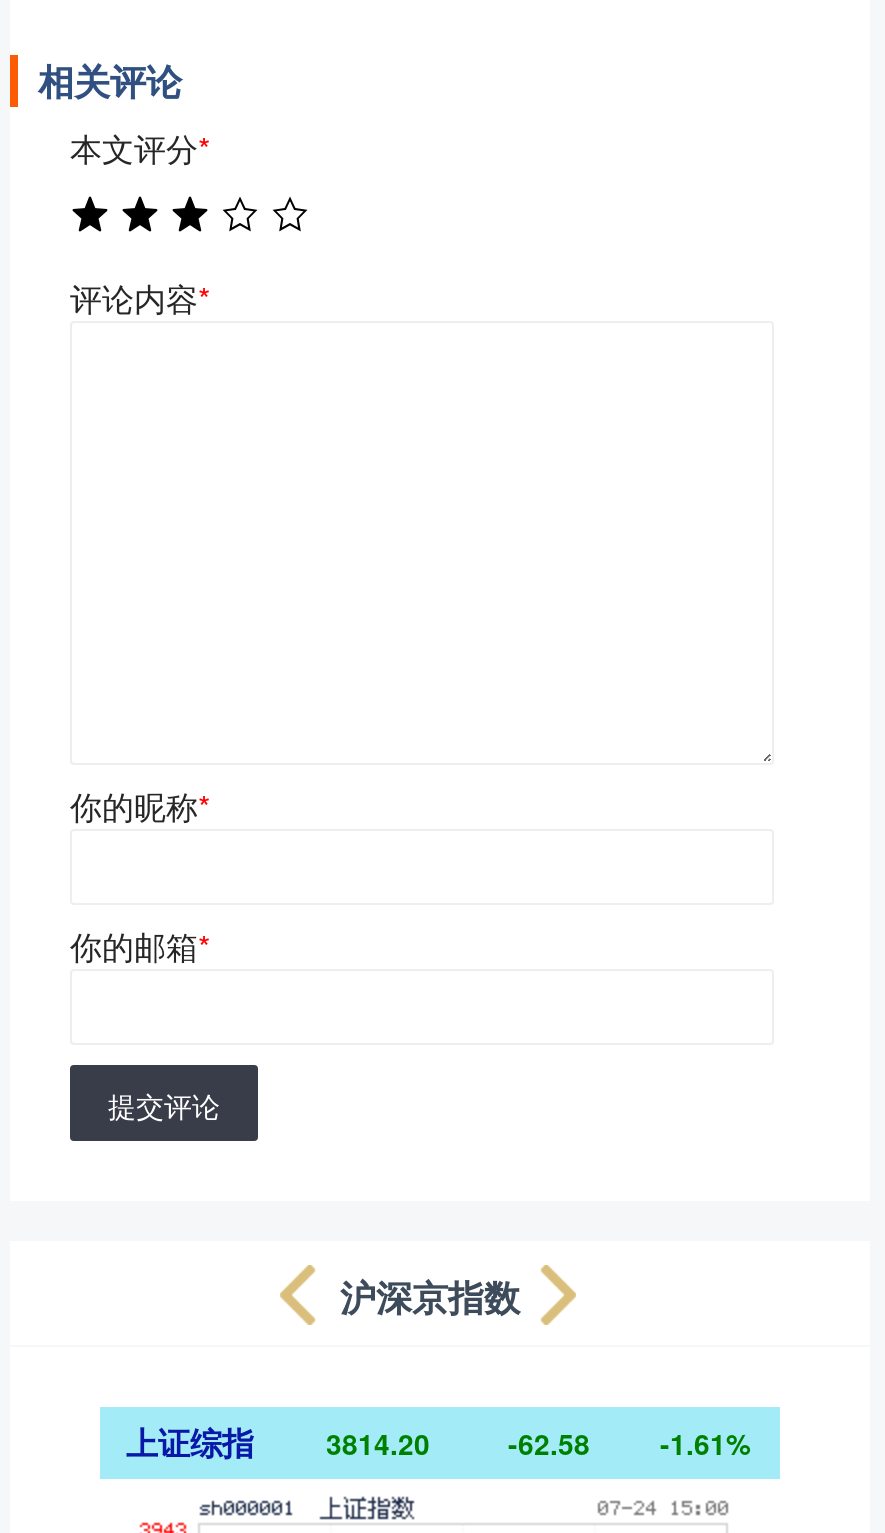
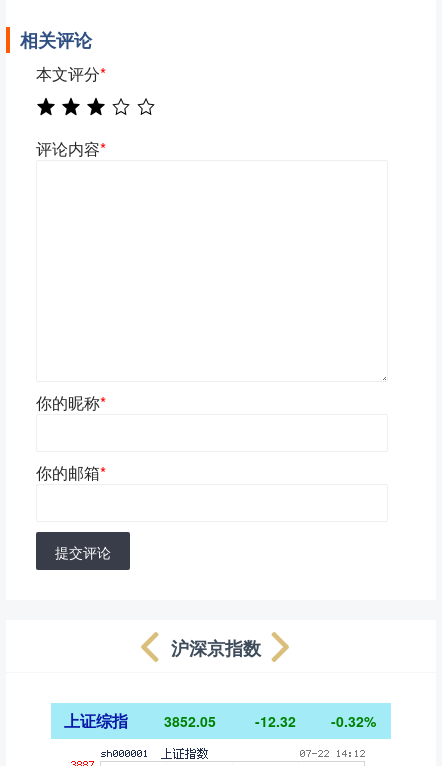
- 3814.20
+ 3852.05

- -62.58
+ -12.32

- -1.61%
+ -0.32%
